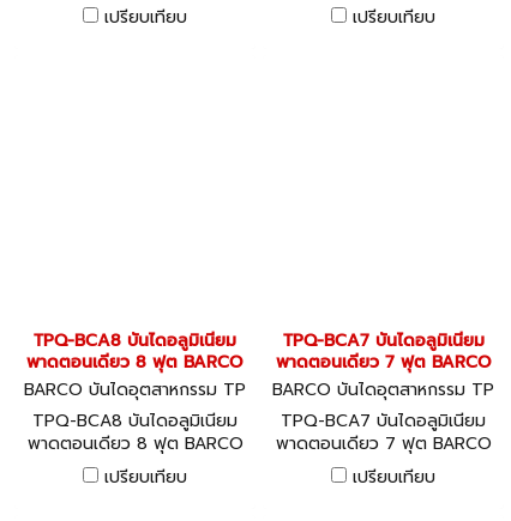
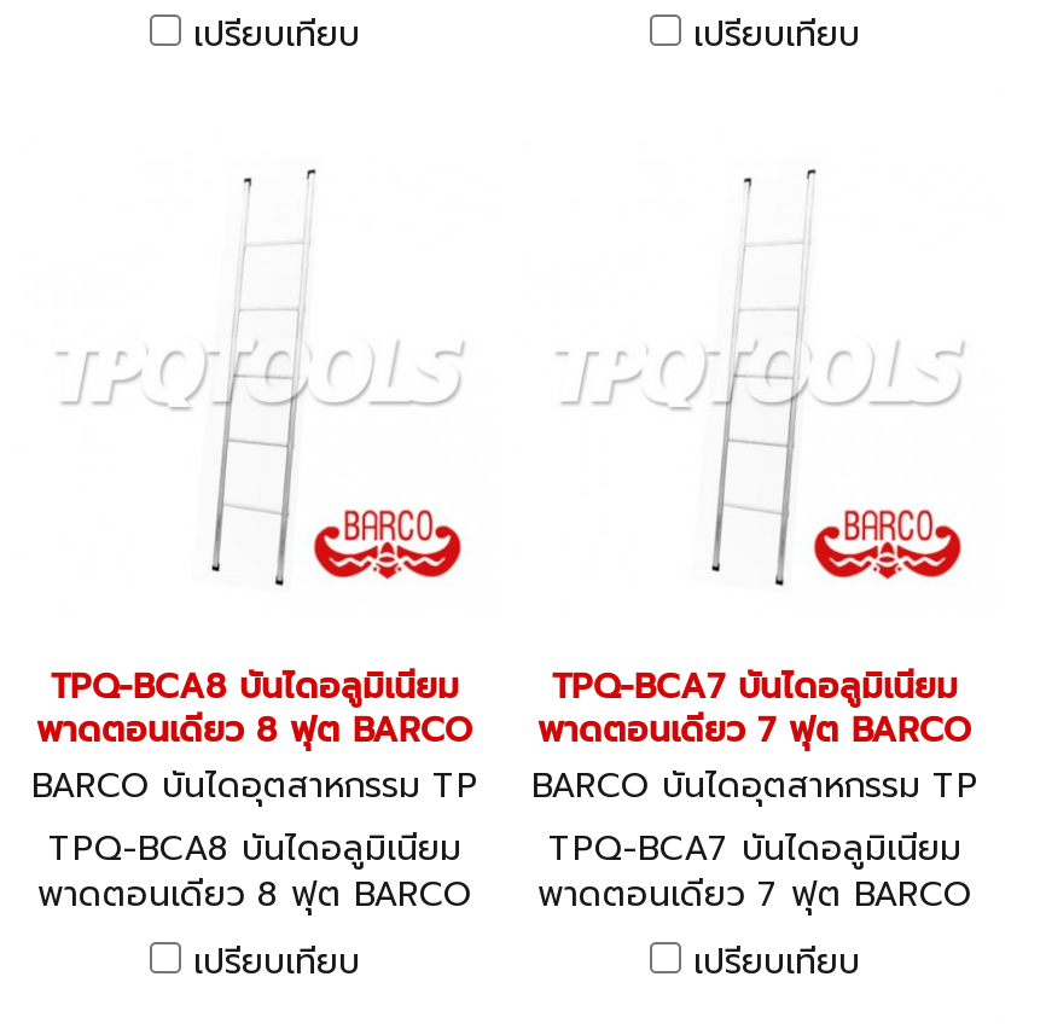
+ [image]

+ [image]
